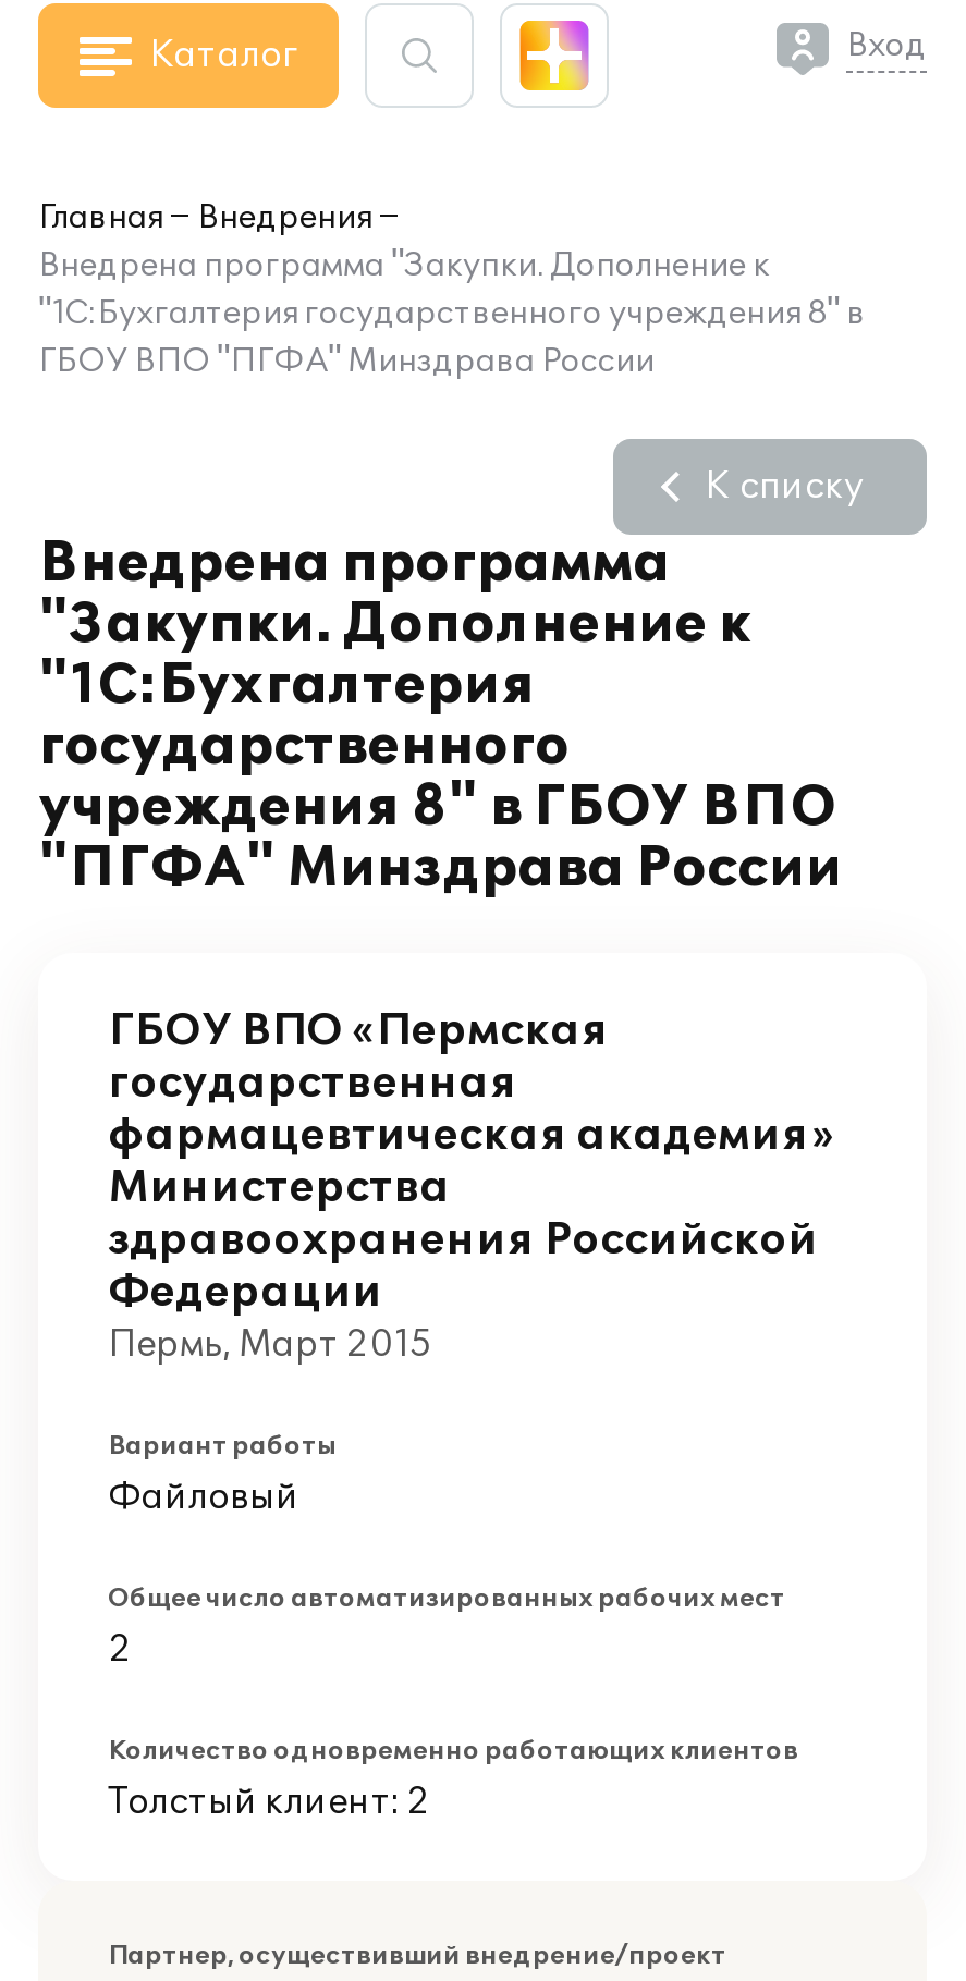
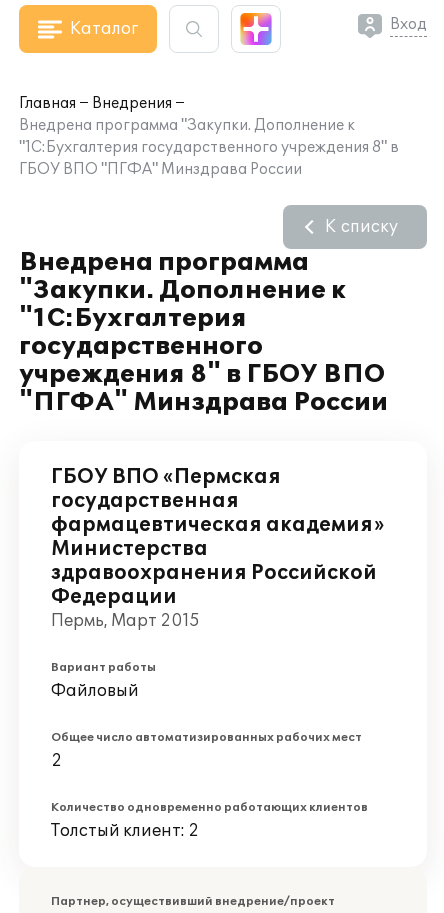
- [image]
+ [image]
